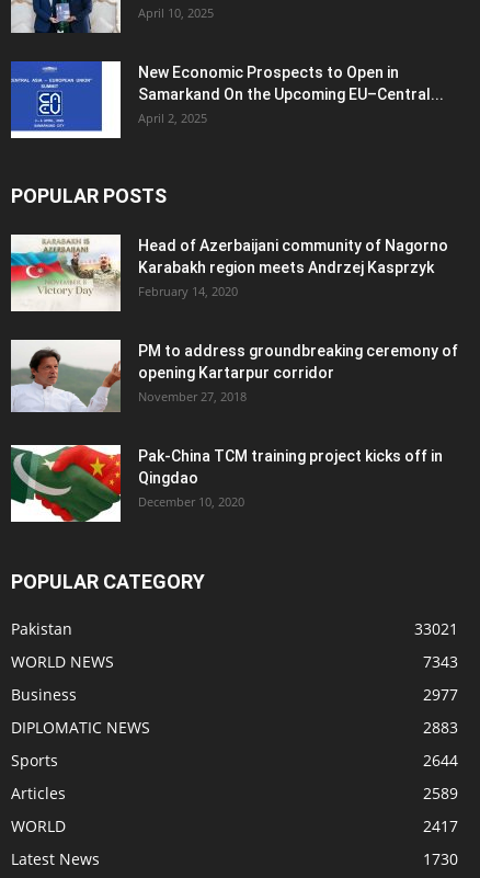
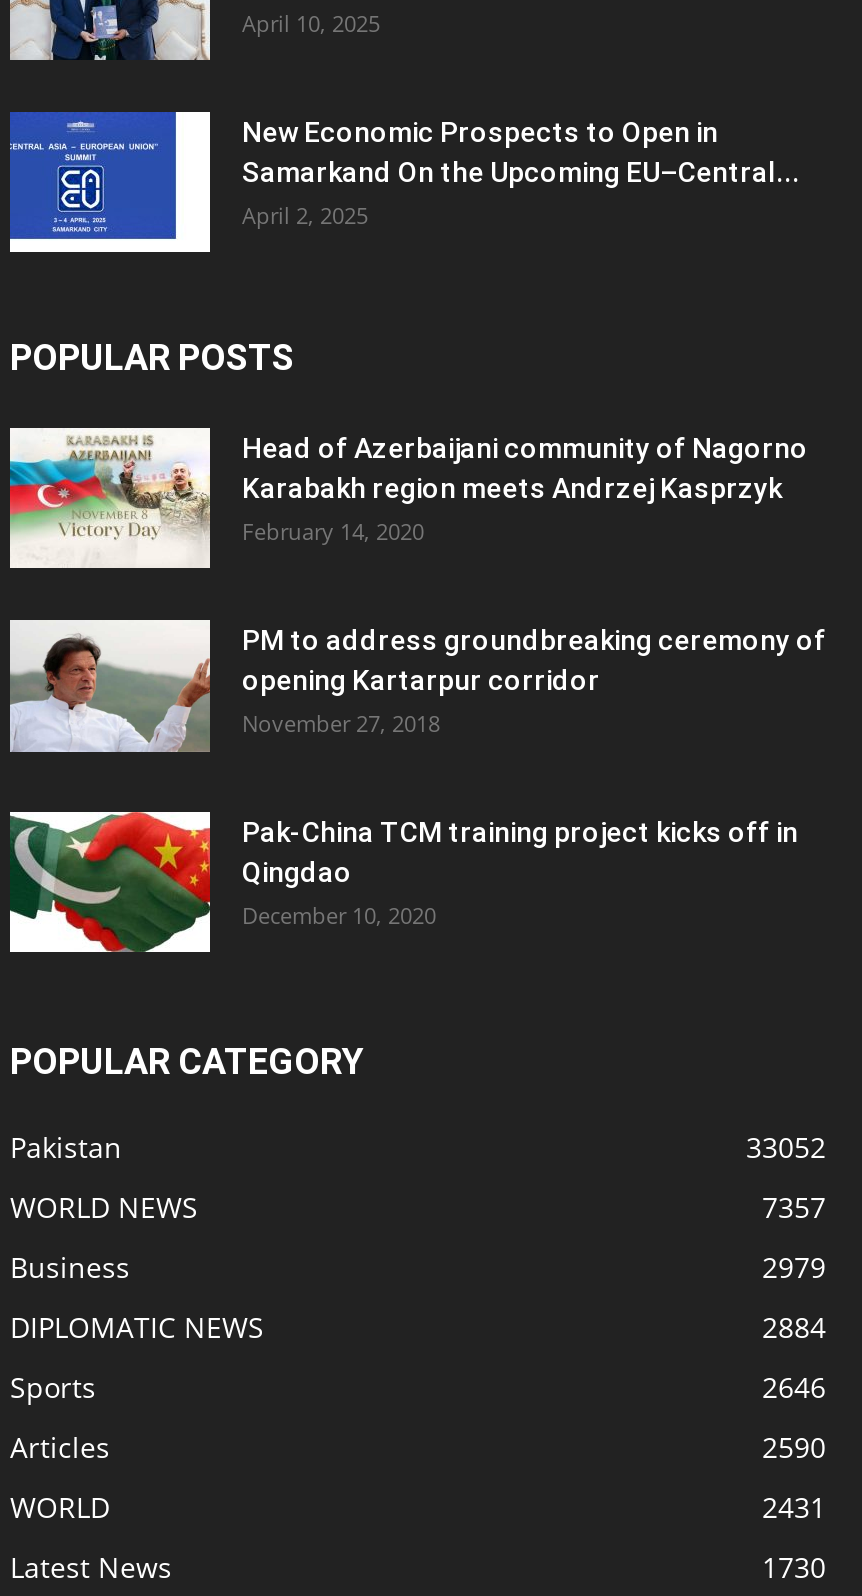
- 33021
+ 33052

- 7343
+ 7357

- 2977
+ 2979

- 2883
+ 2884

- 2644
+ 2646

- 2589
+ 2590

- 2417
+ 2431
